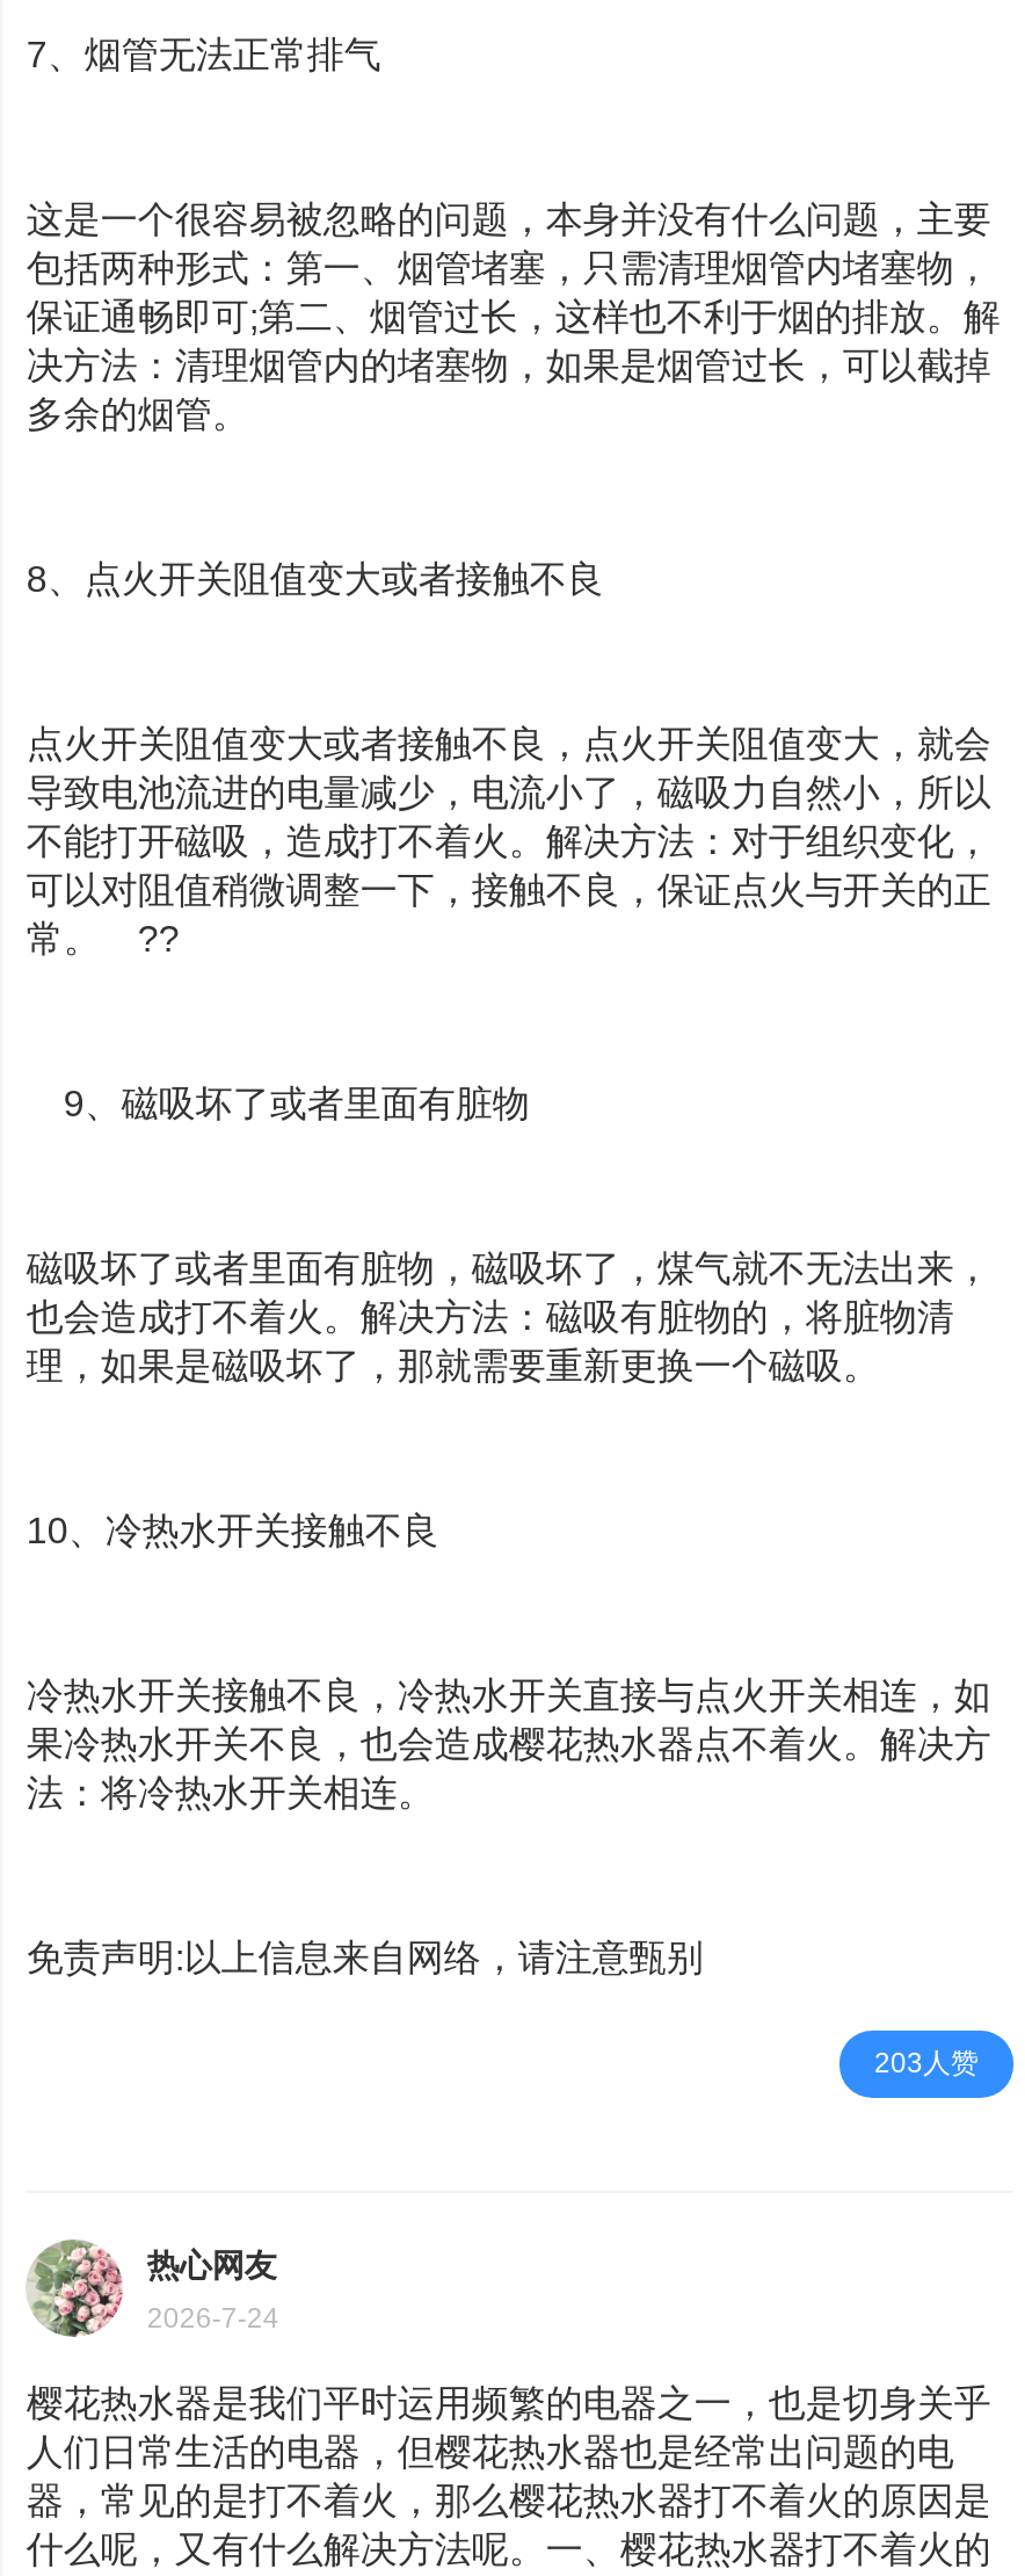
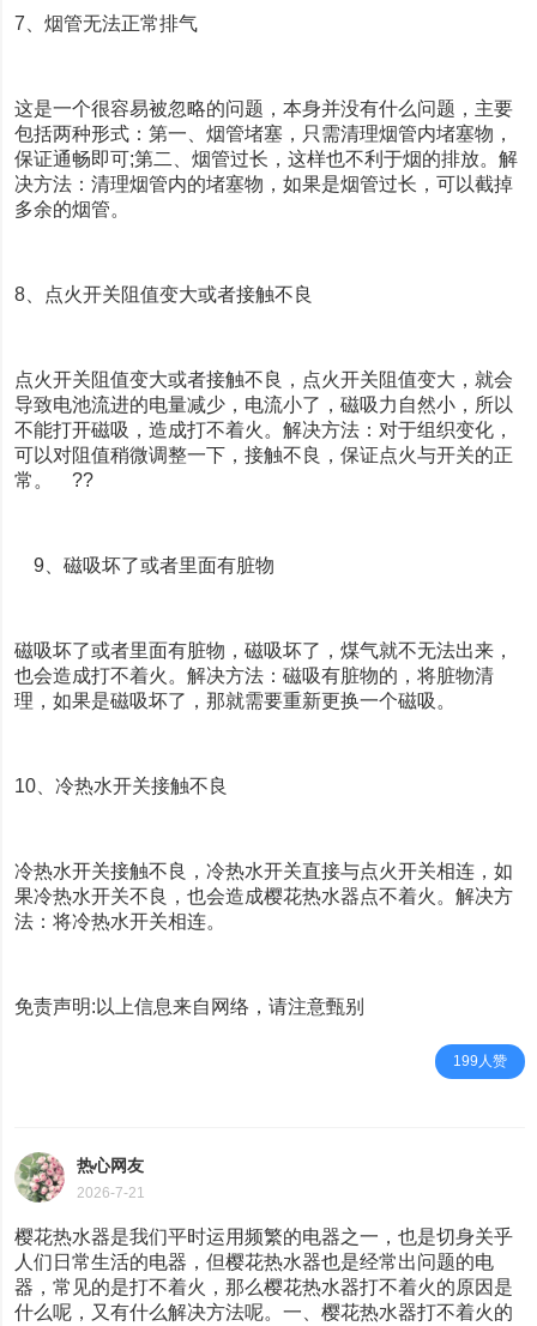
- 203人赞
+ 199人赞

- 2026-7-24
+ 2026-7-21
